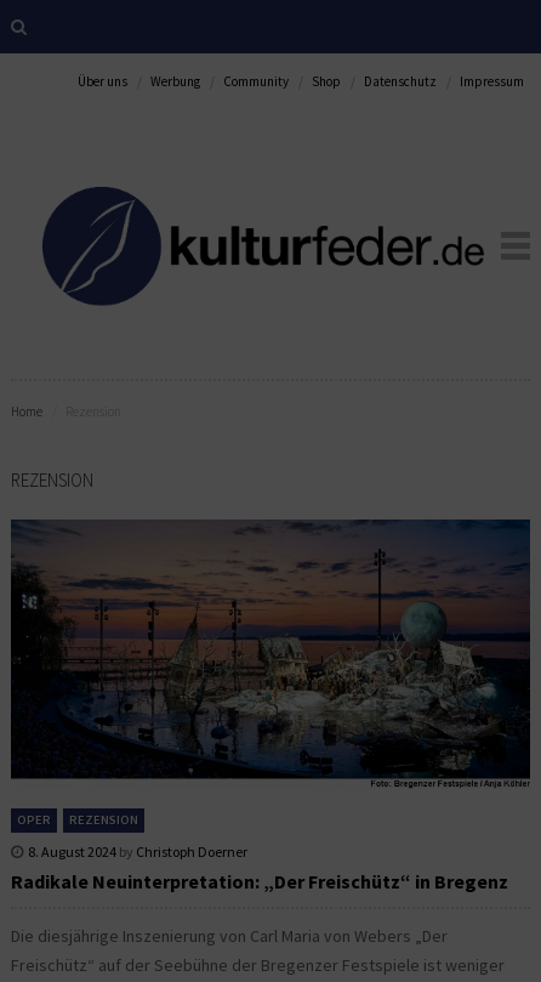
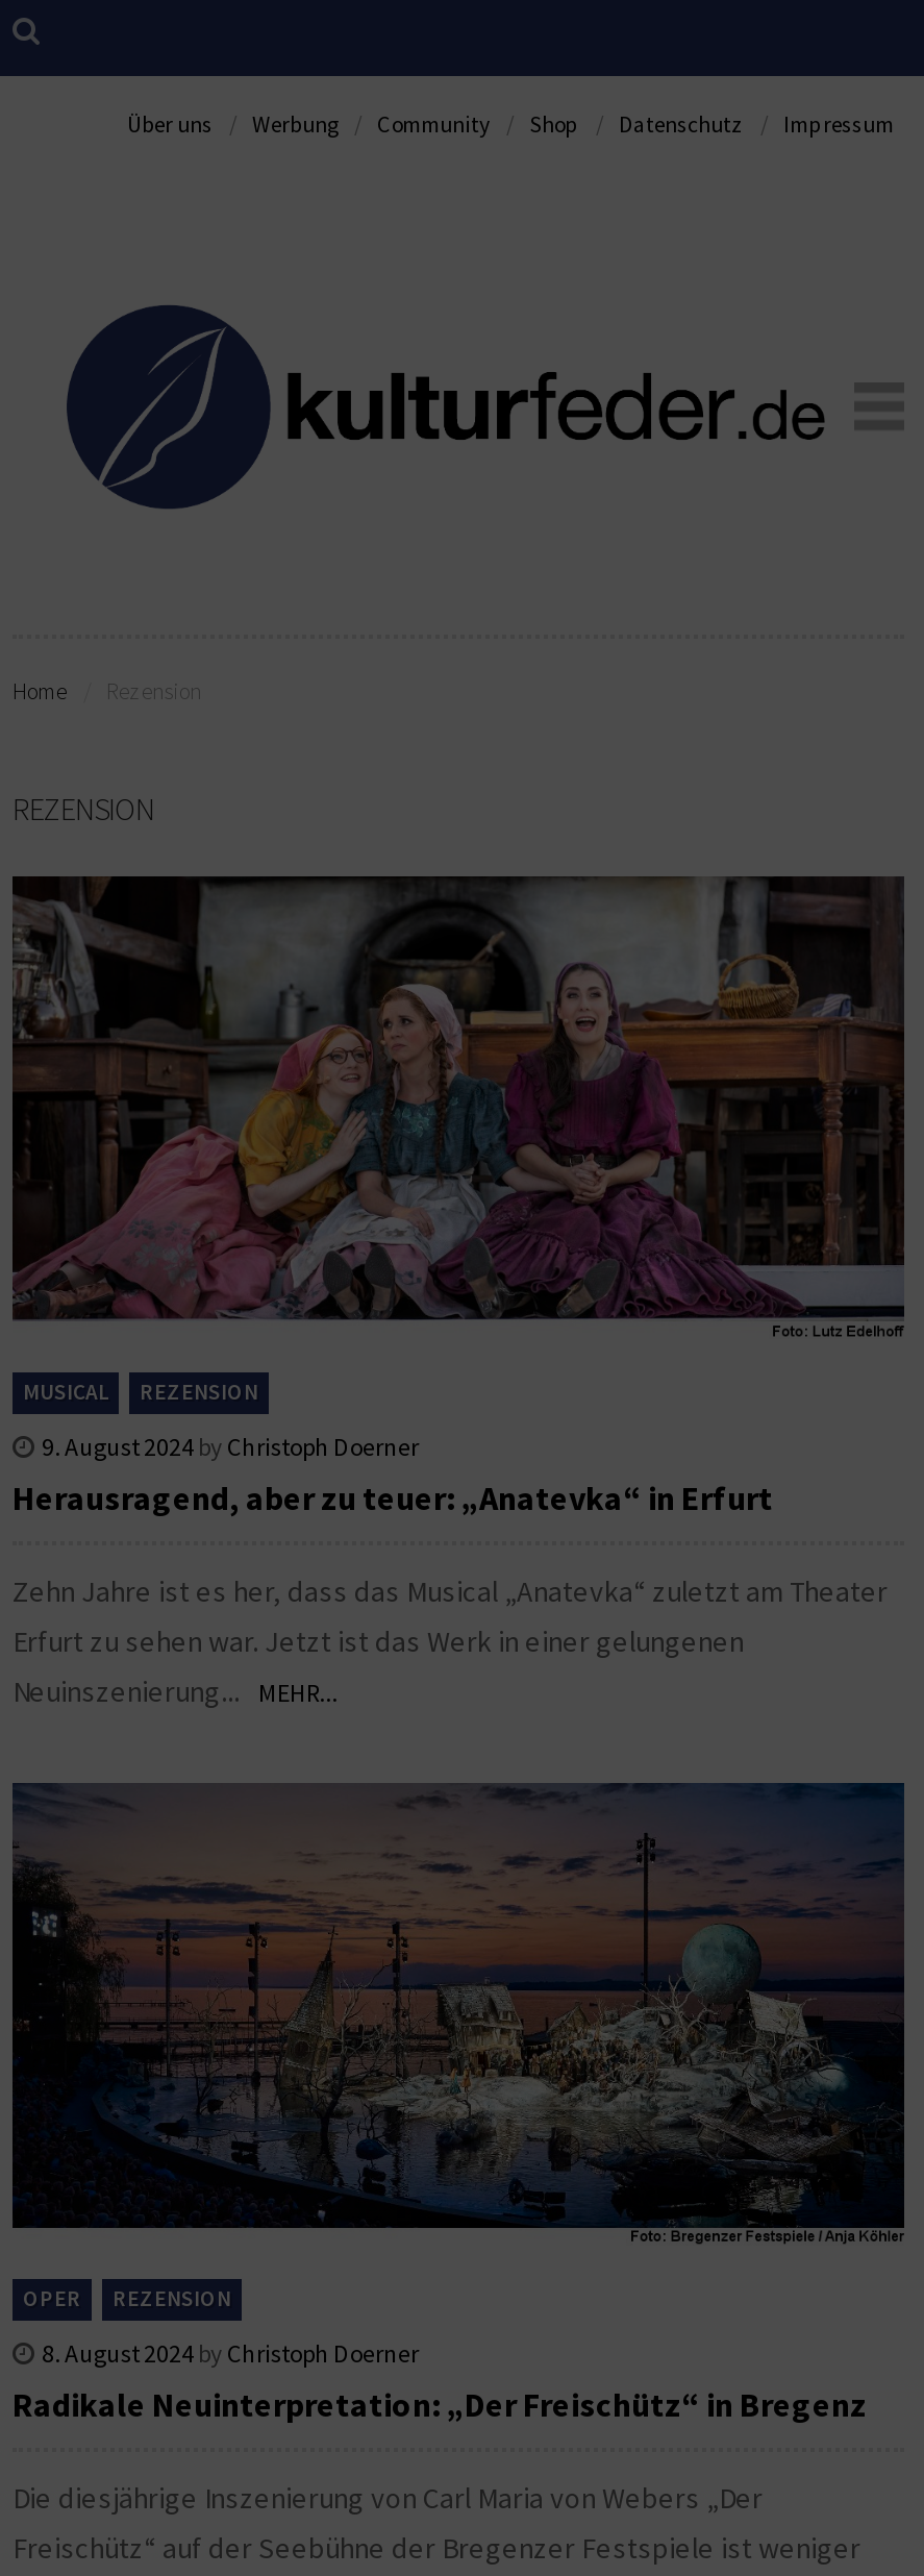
+ [image]
+ MUSICAL
+ REZENSION
+ 9. August 2024 by Christoph Doerner
+ Herausragend, aber zu teuer: „Anatevka“ in Erfurt
+ Zehn Jahre ist es her, dass das Musical „Anatevka“ zuletzt am Theater
+ Erfurt zu sehen war. Jetzt ist das Werk in einer gelungenen
+ Neuinszenierung... MEHR...
